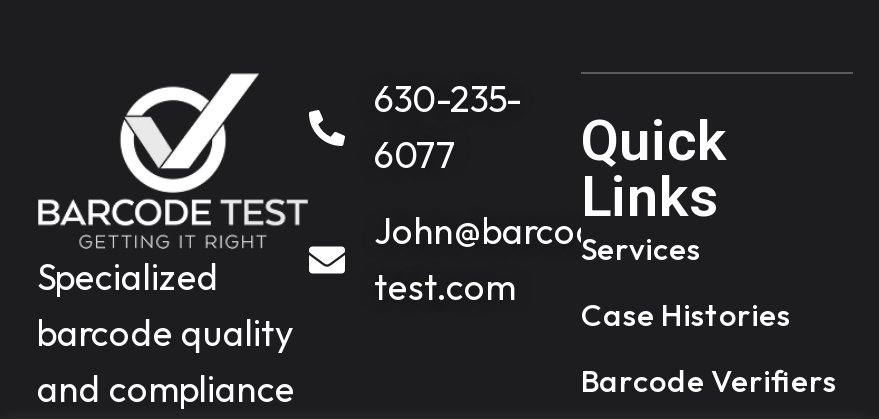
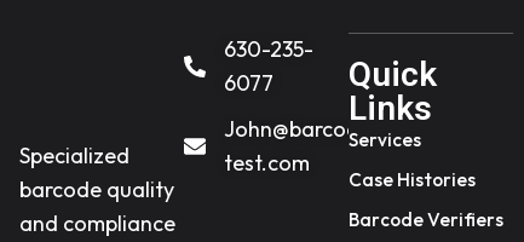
- [image]
